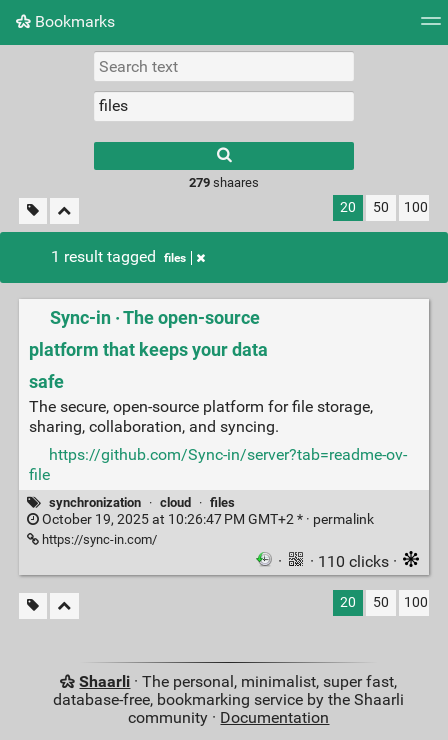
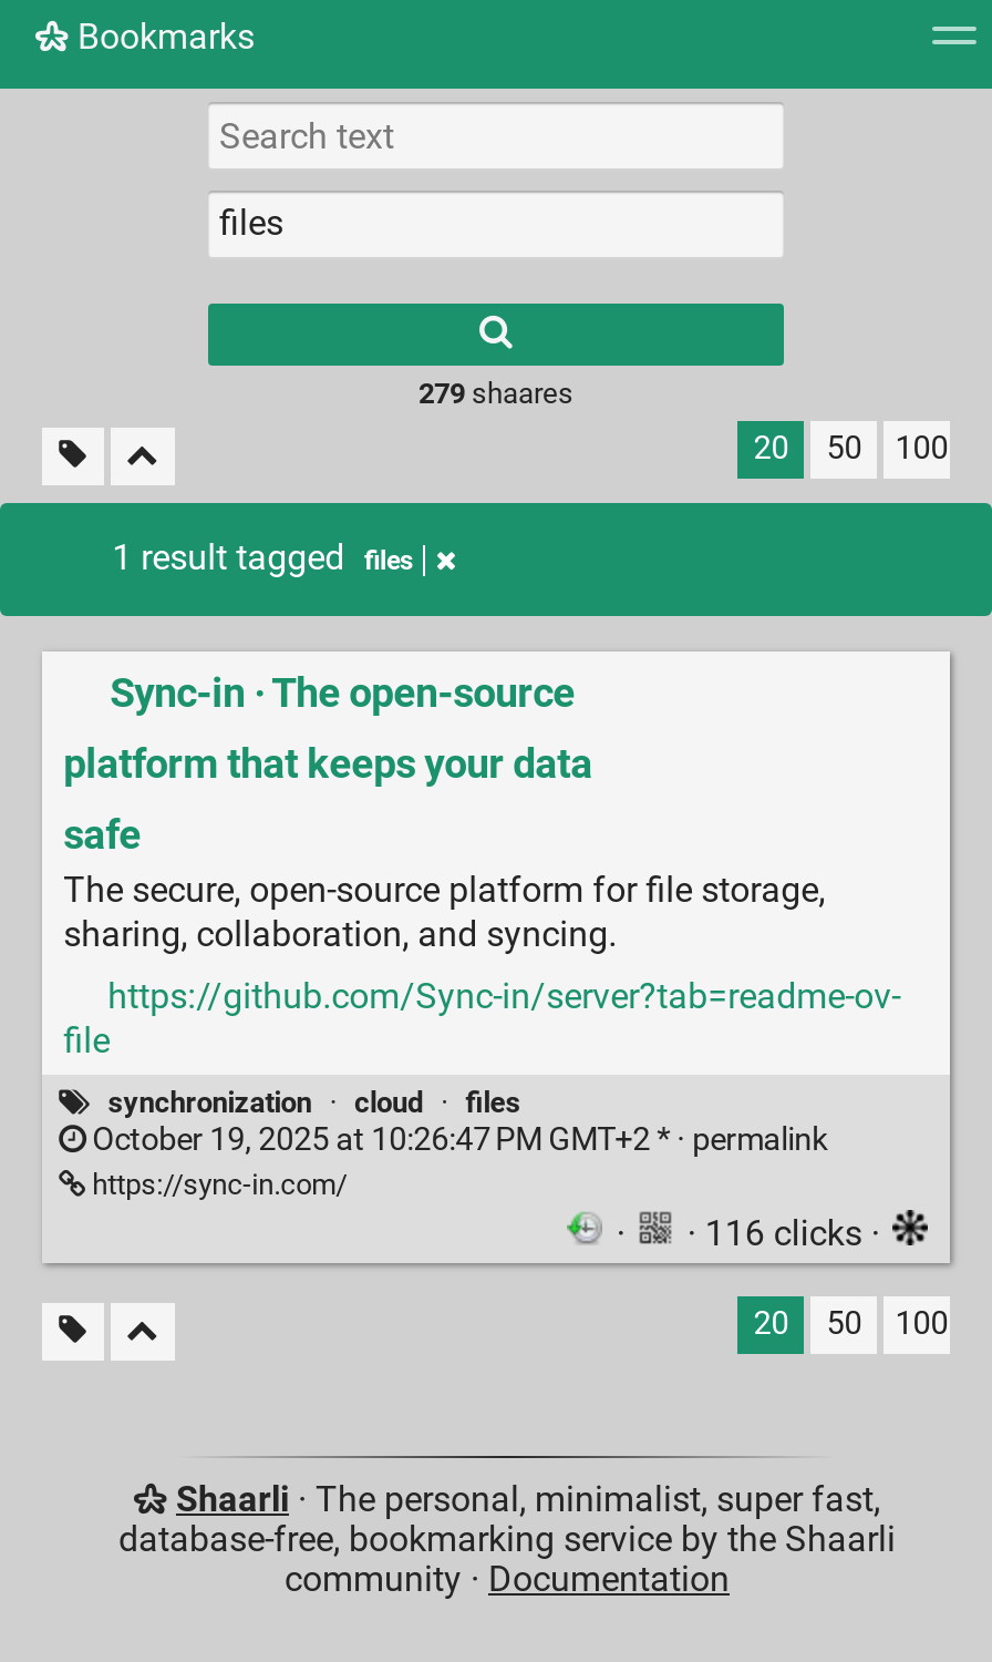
- · 110 clicks ·
+ · 116 clicks ·
